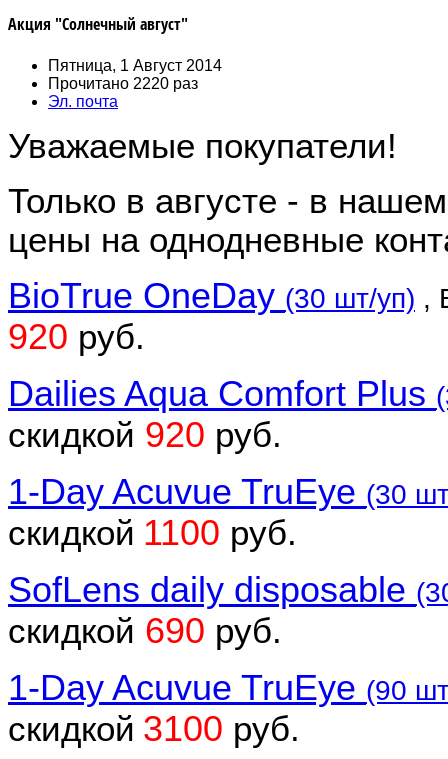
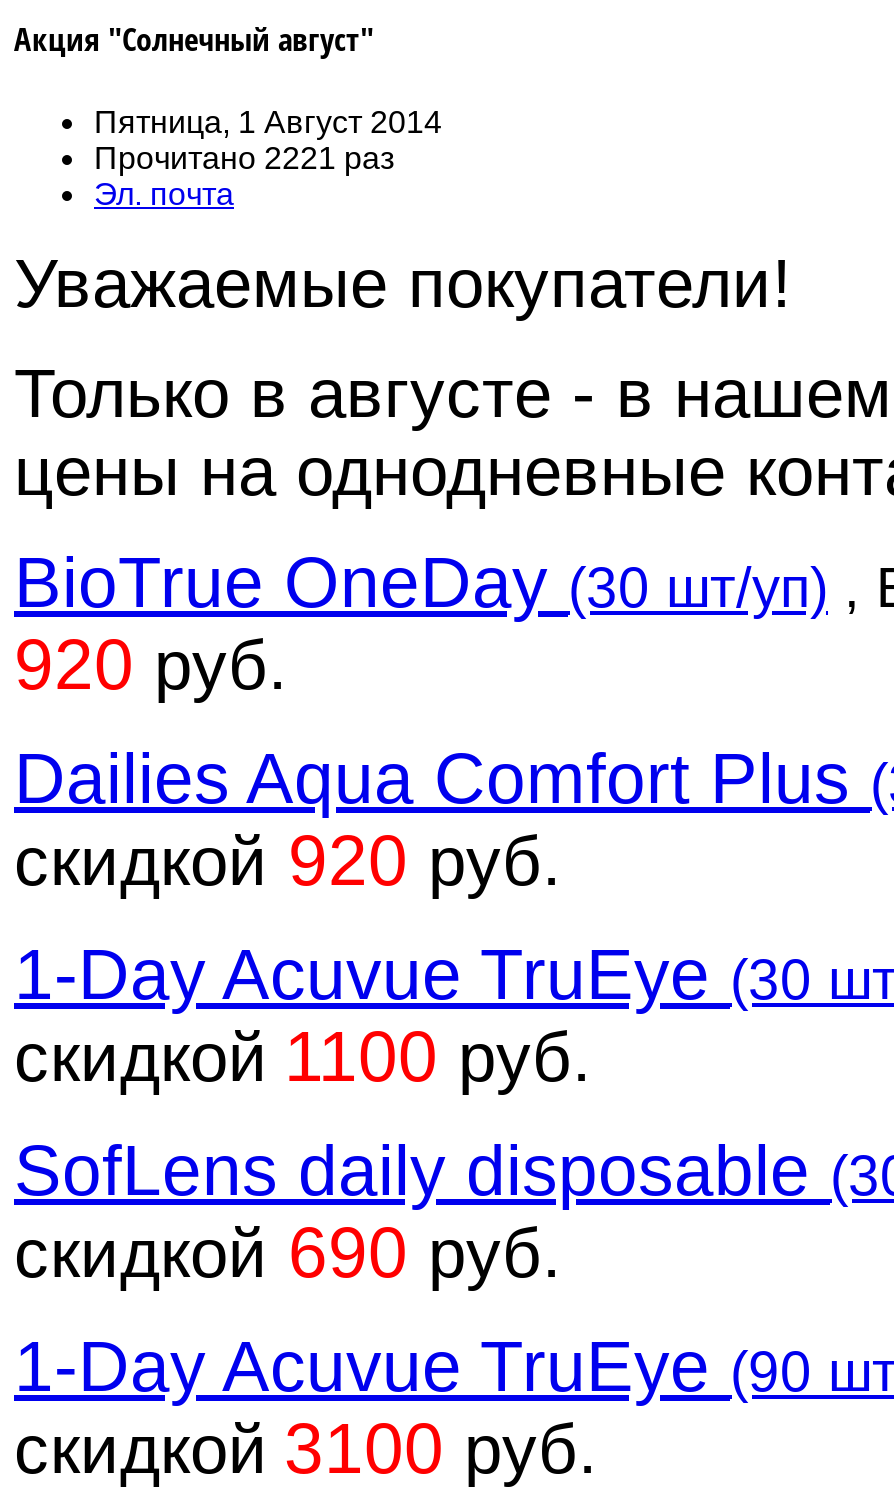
- Прочитано 2220 раз
+ Прочитано 2221 раз
